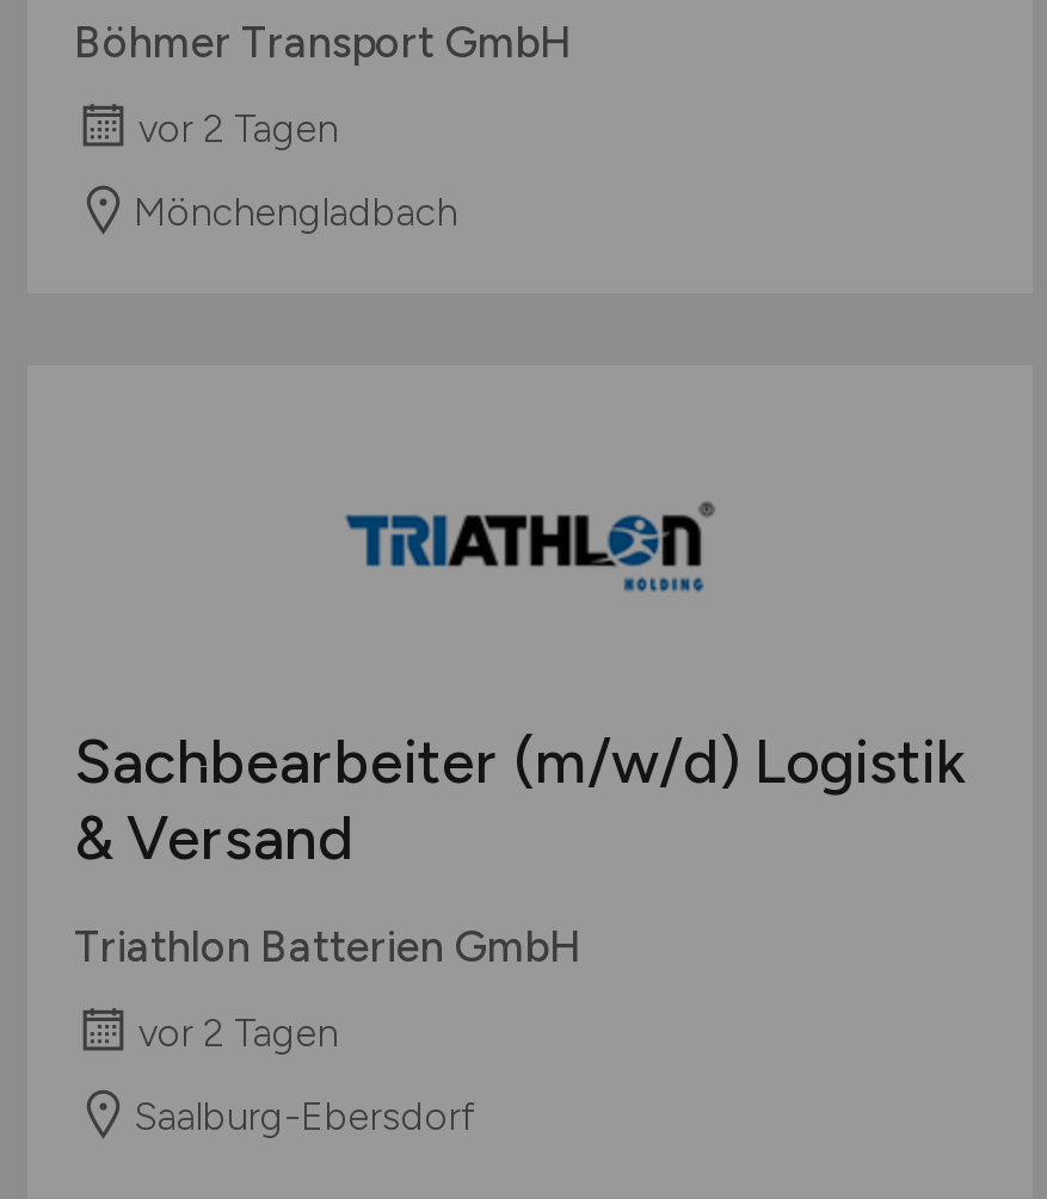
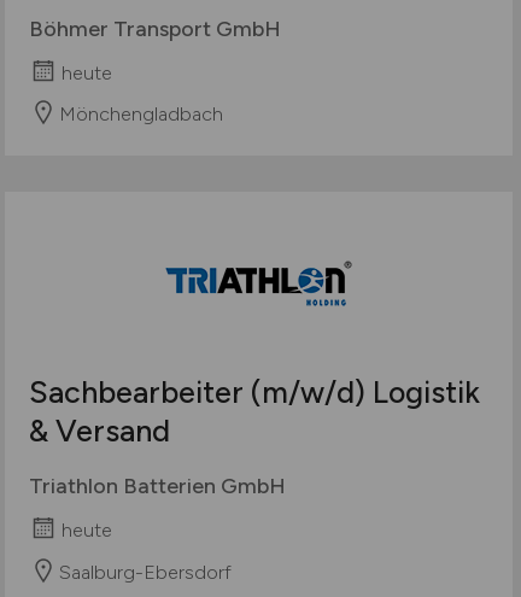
- vor 2 Tagen
+ heute

- vor 2 Tagen
+ heute
